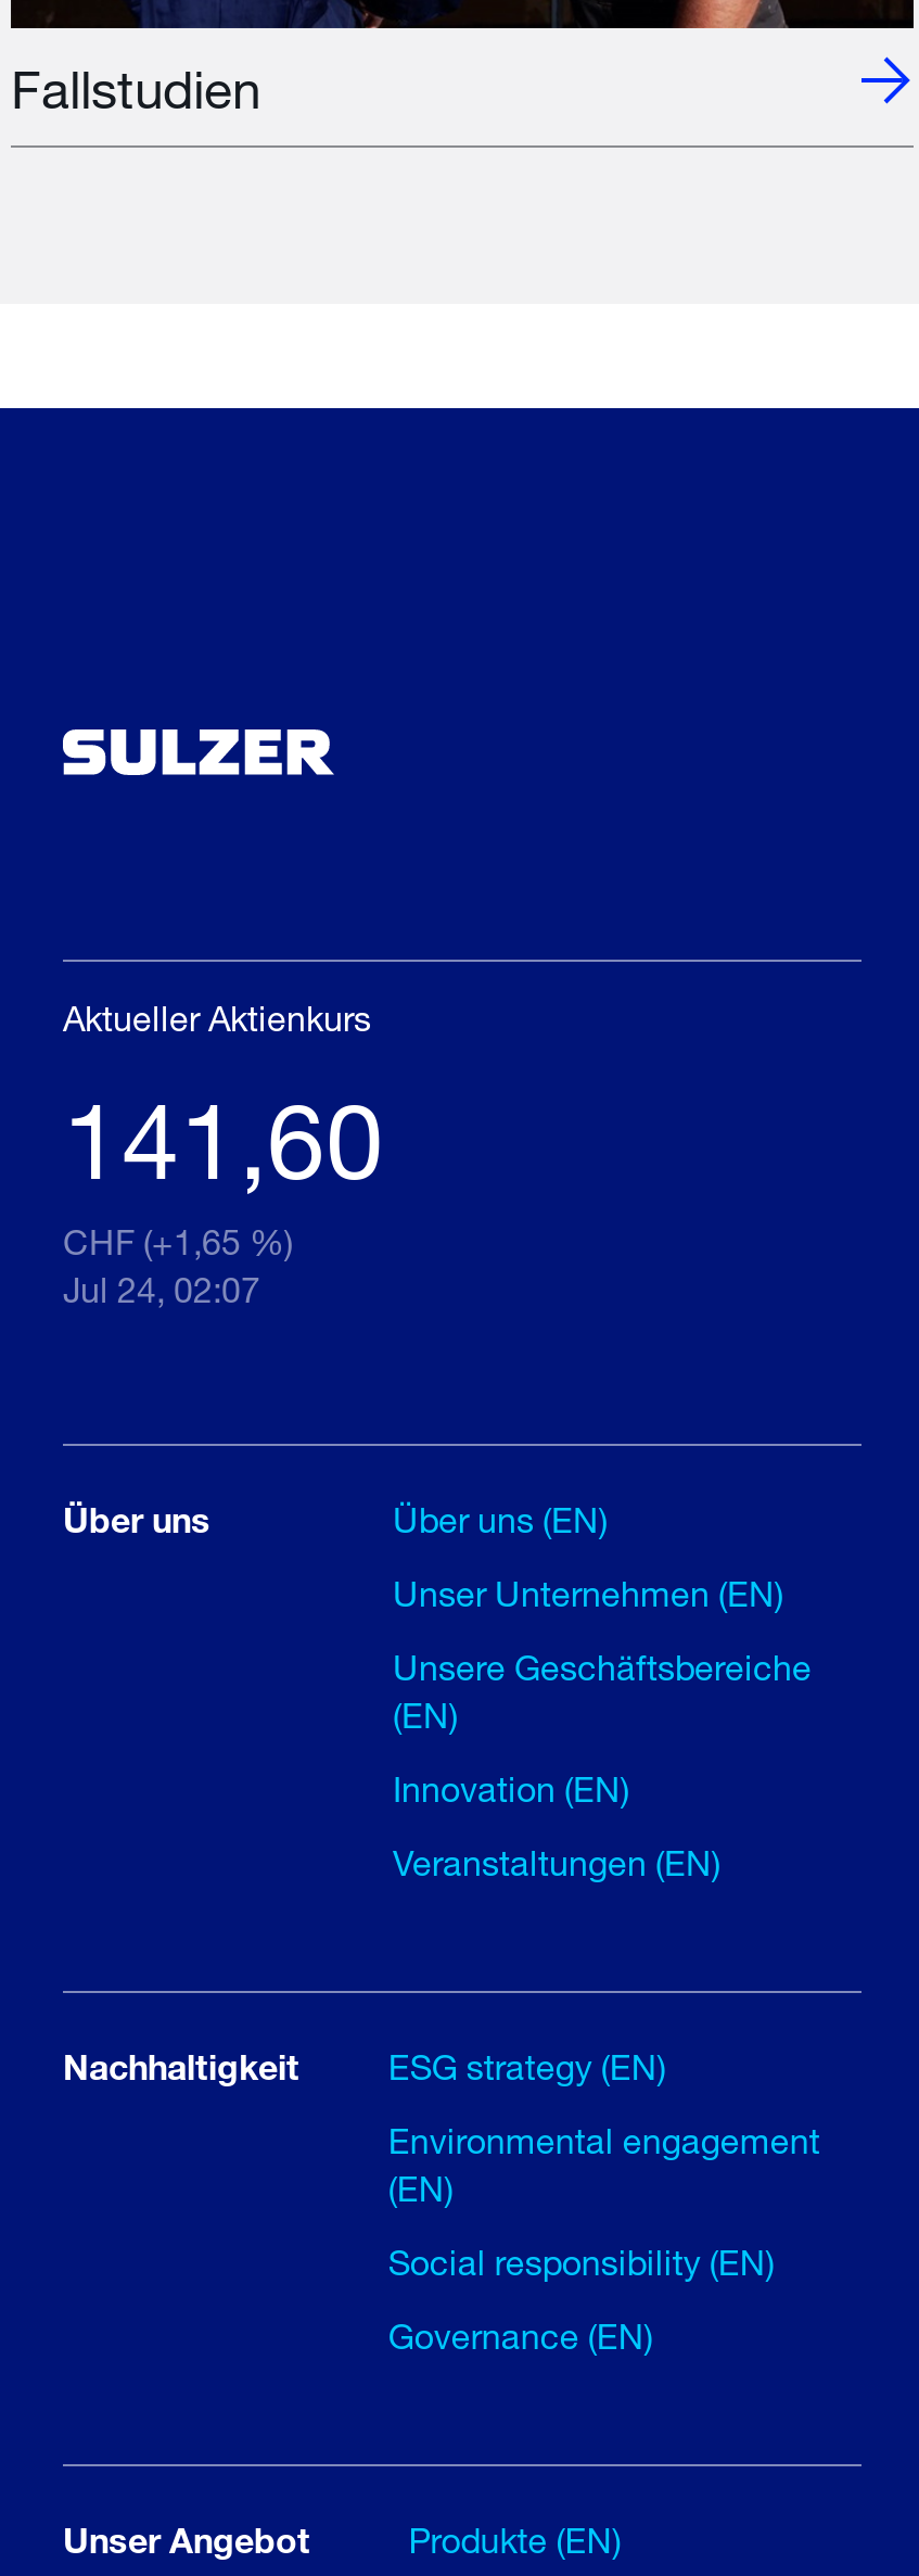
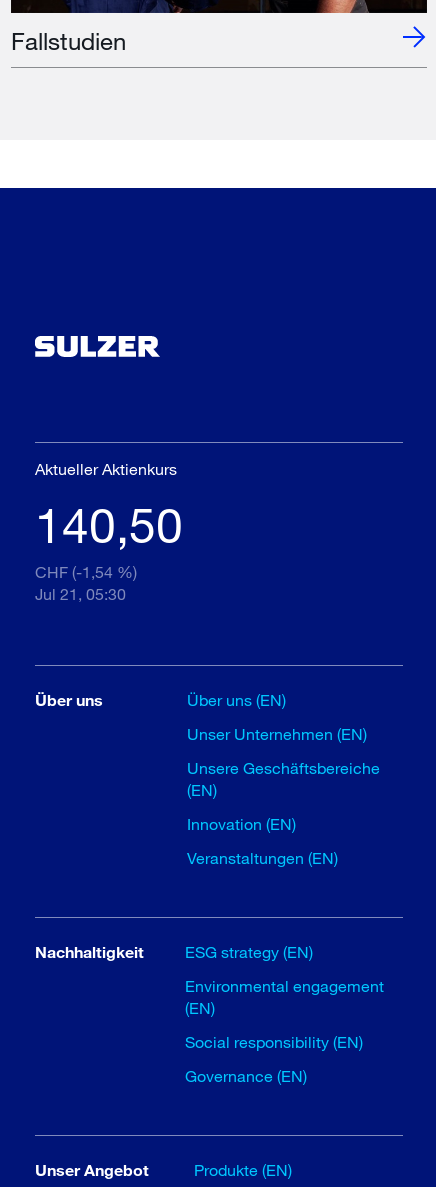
- 141,60
+ 140,50

- CHF (+1,65 %)
+ CHF (-1,54 %)

- Jul 24, 02:07
+ Jul 21, 05:30
